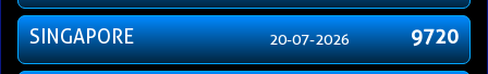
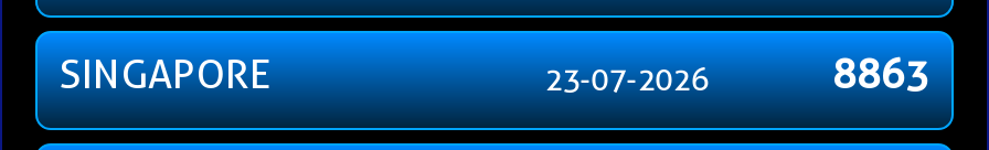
- 20-07-2026
+ 23-07-2026

- 9720
+ 8863
